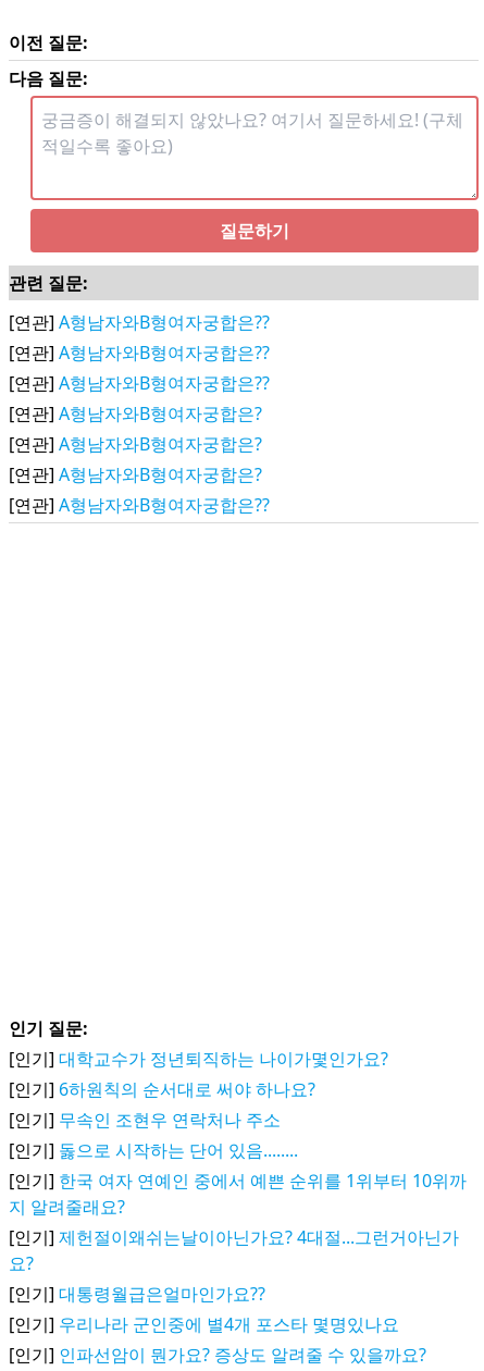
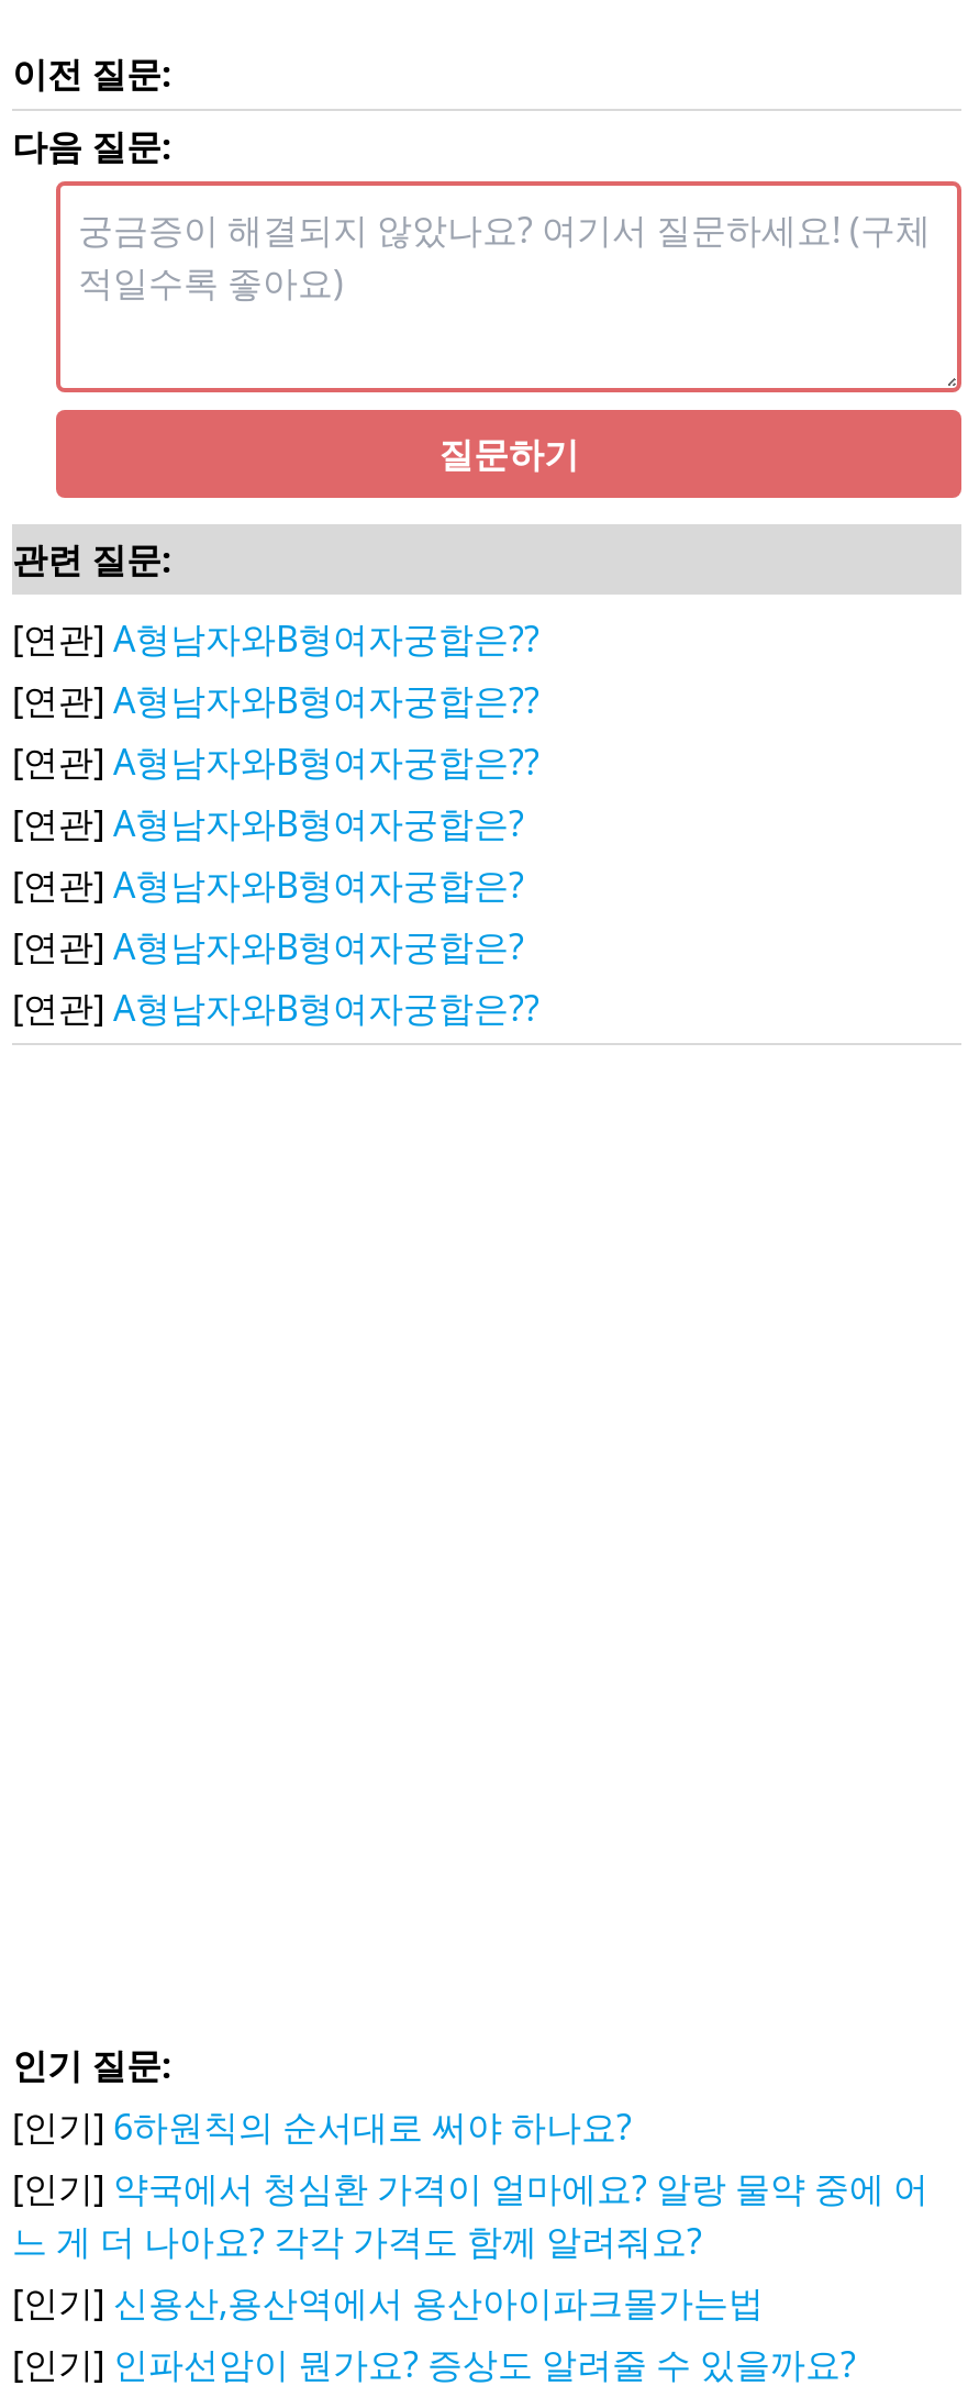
- [인기] 대학교수가 정년퇴직하는 나이가몇인가요?

- [인기] 무속인 조현우 연락처나 주소
- [인기] 돓으로 시작하는 단어 있음........
- [인기] 한국 여자 연예인 중에서 예쁜 순위를 1위부터 10위까
- 지 알려줄래요?
- [인기] 제헌절이왜쉬는날이아닌가요? 4대절...그런거아닌가
- 요?
- [인기] 대통령월급은얼마인가요??
- [인기] 우리나라 군인중에 별4개 포스타 몇명있나요
+ [인기] 약국에서 청심환 가격이 얼마에요? 알랑 물약 중에 어
+ 느 게 더 나아요? 각각 가격도 함께 알려줘요?
+ [인기] 신용산,용산역에서 용산아이파크몰가는법
